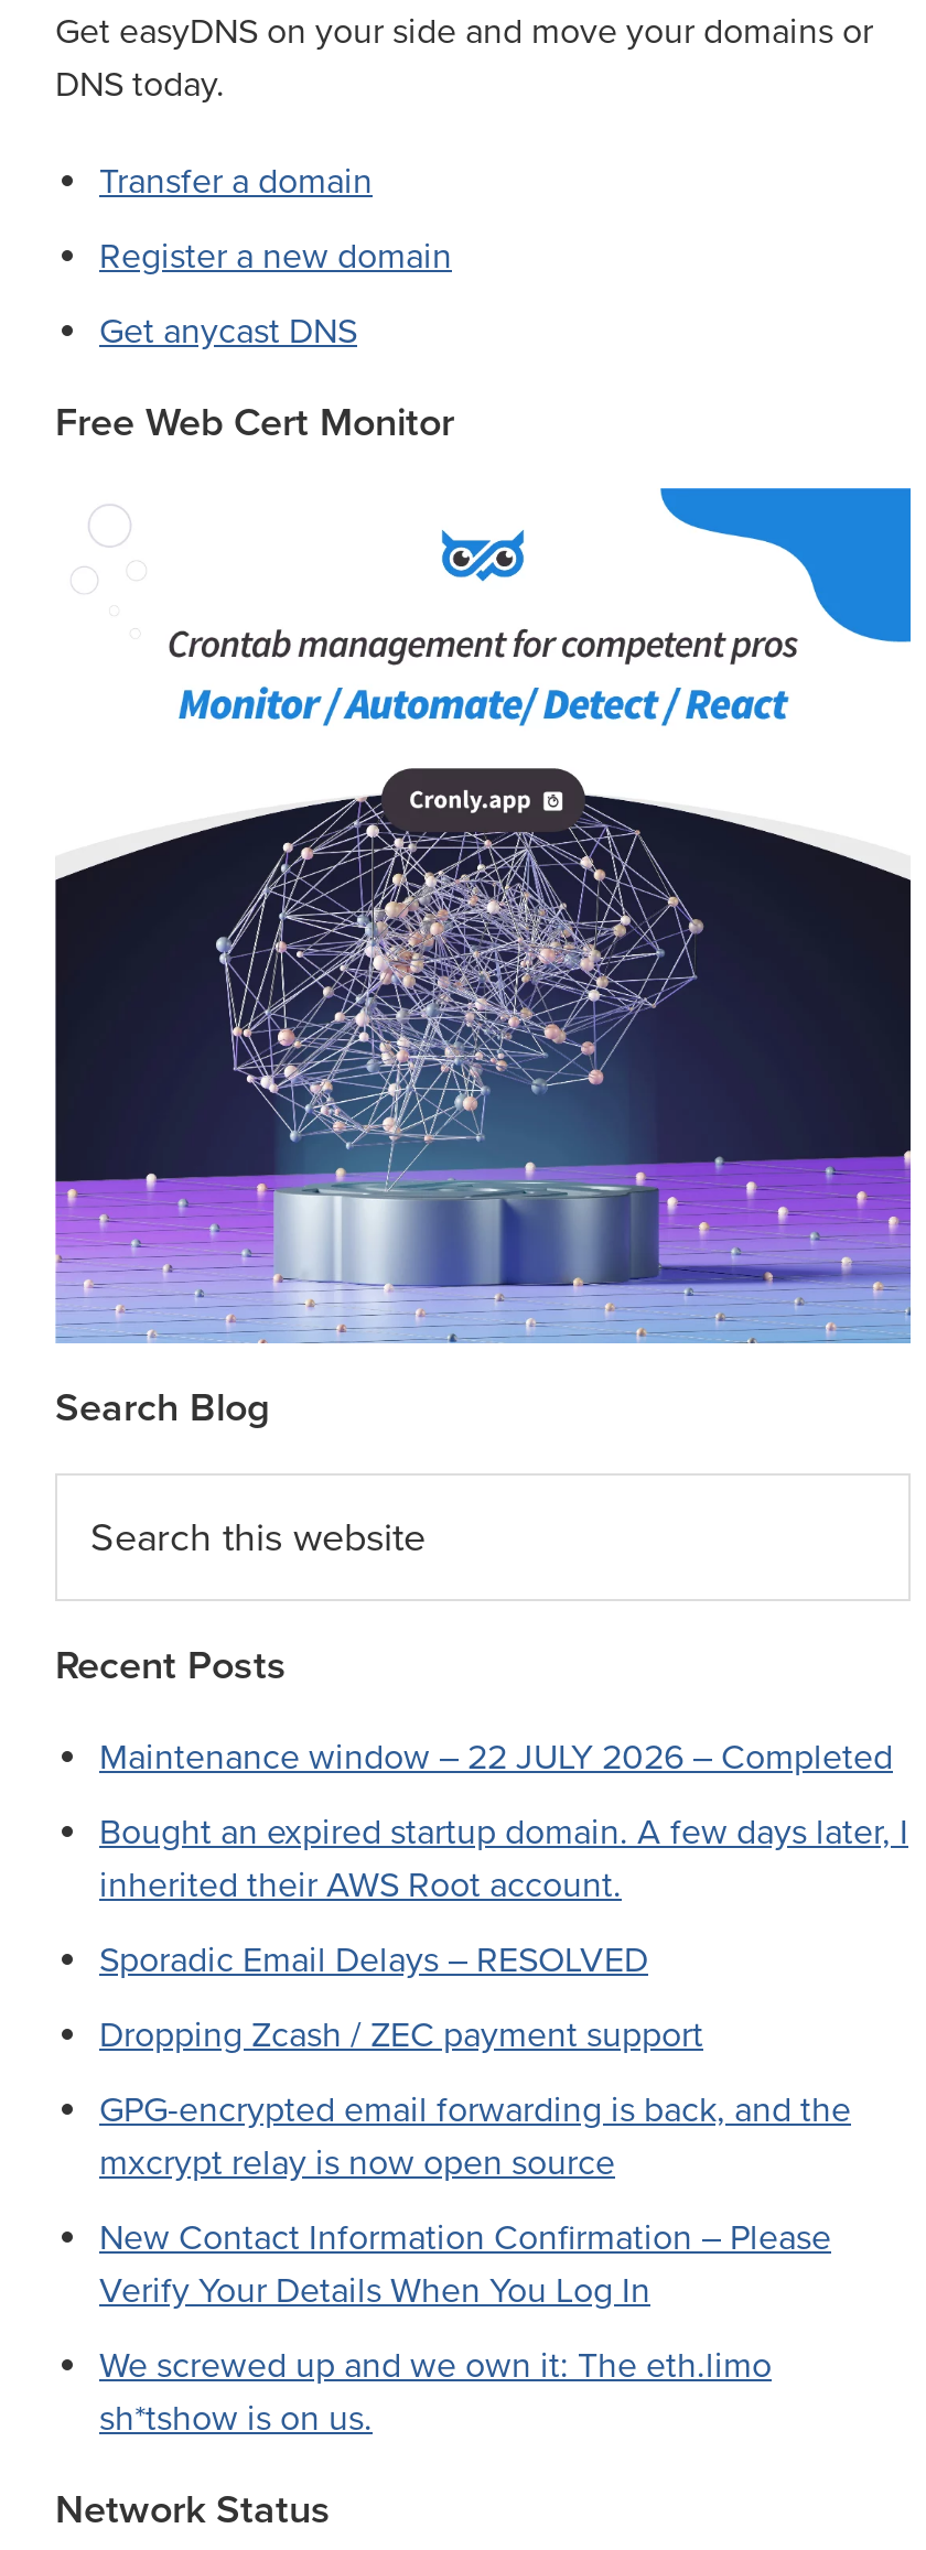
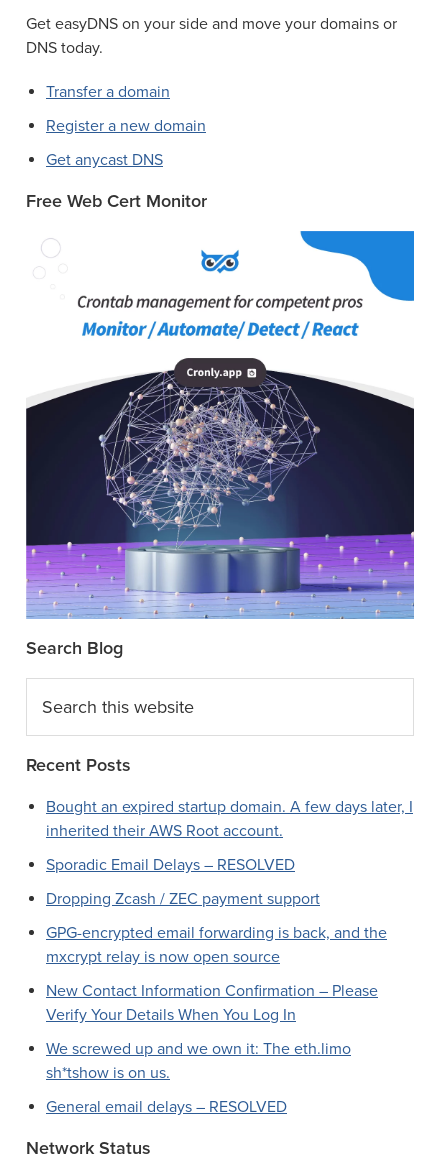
- Maintenance window – 22 JULY 2026 – Completed

moved up: Bought an expired startup domain. A few days later, I | inherited their AWS Root account. | Sporadic Email Delays – RESOLVED | ... | We screwed up and we own it: The eth.limo | sh*tshow is on us.

+ General email delays – RESOLVED
